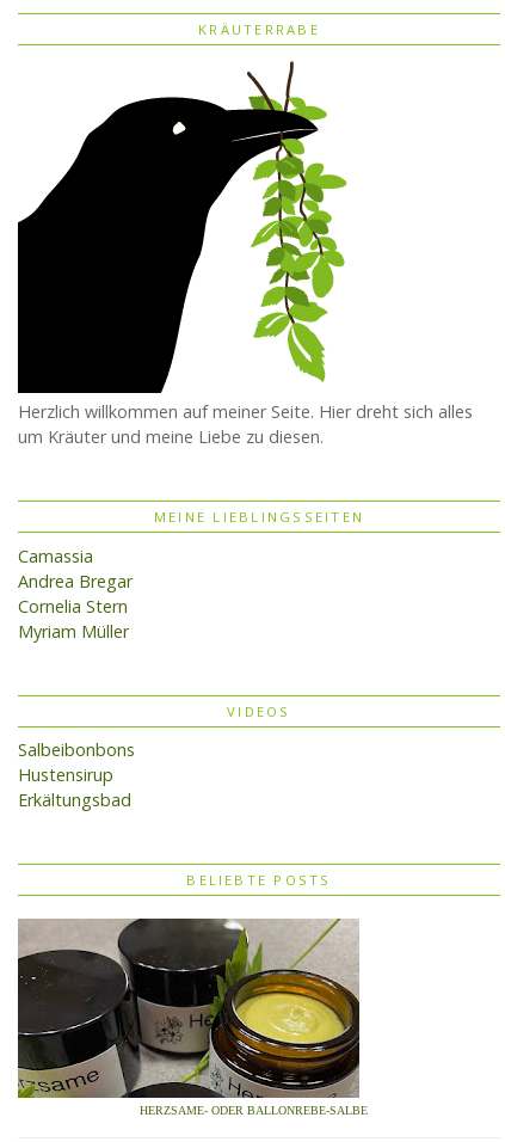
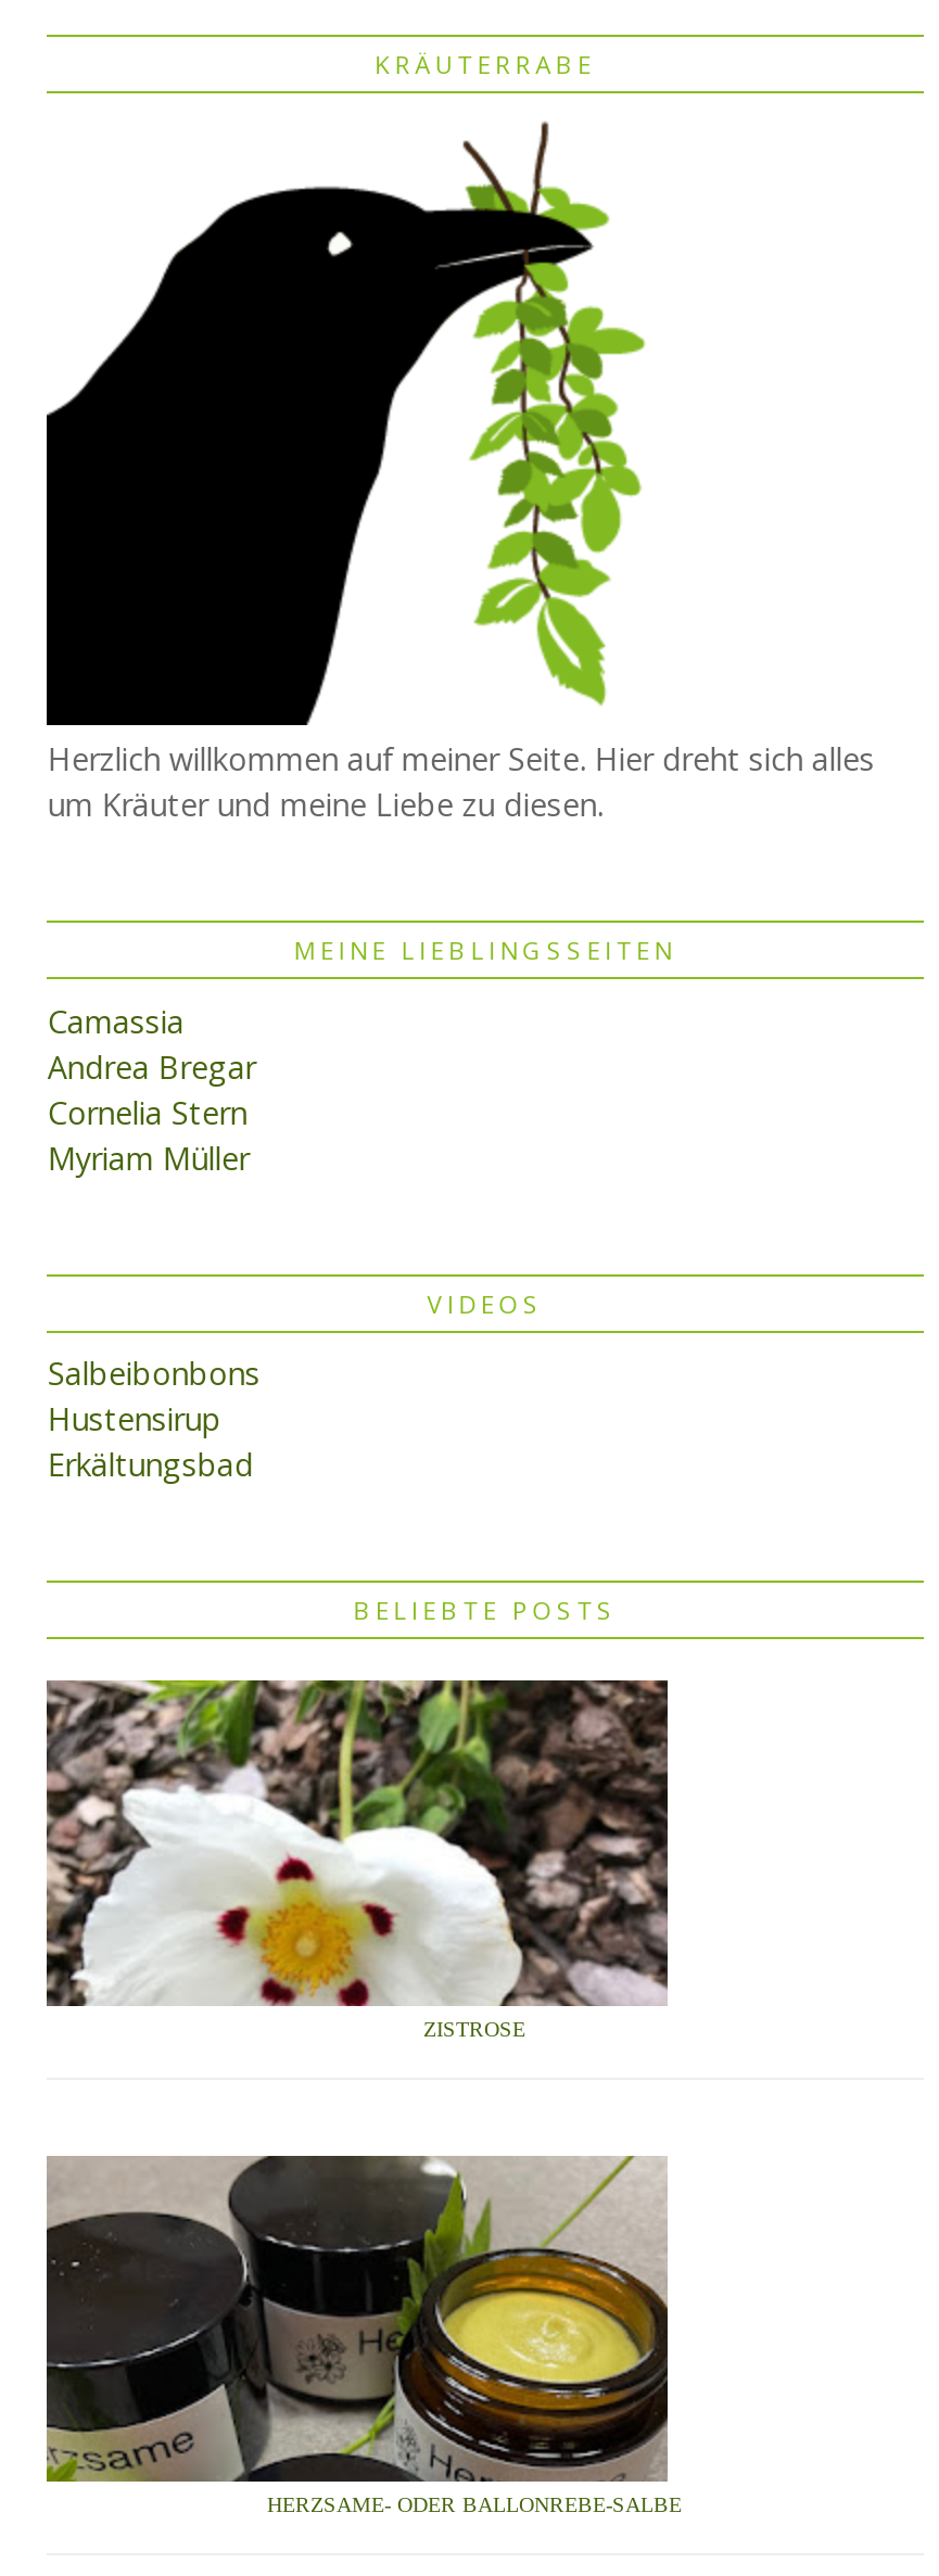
+ [image]
+ ZISTROSE
